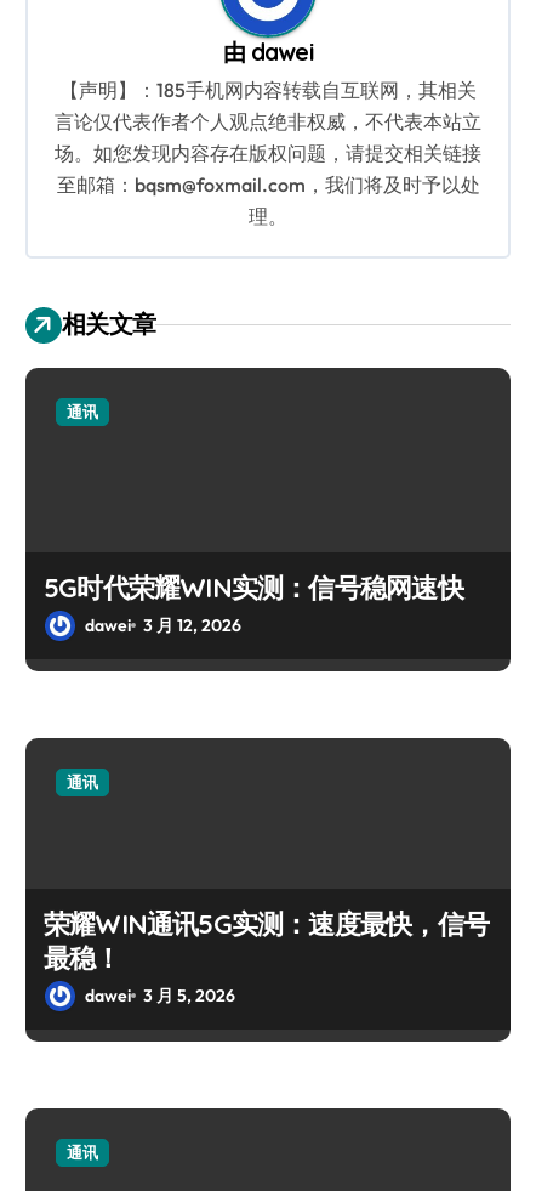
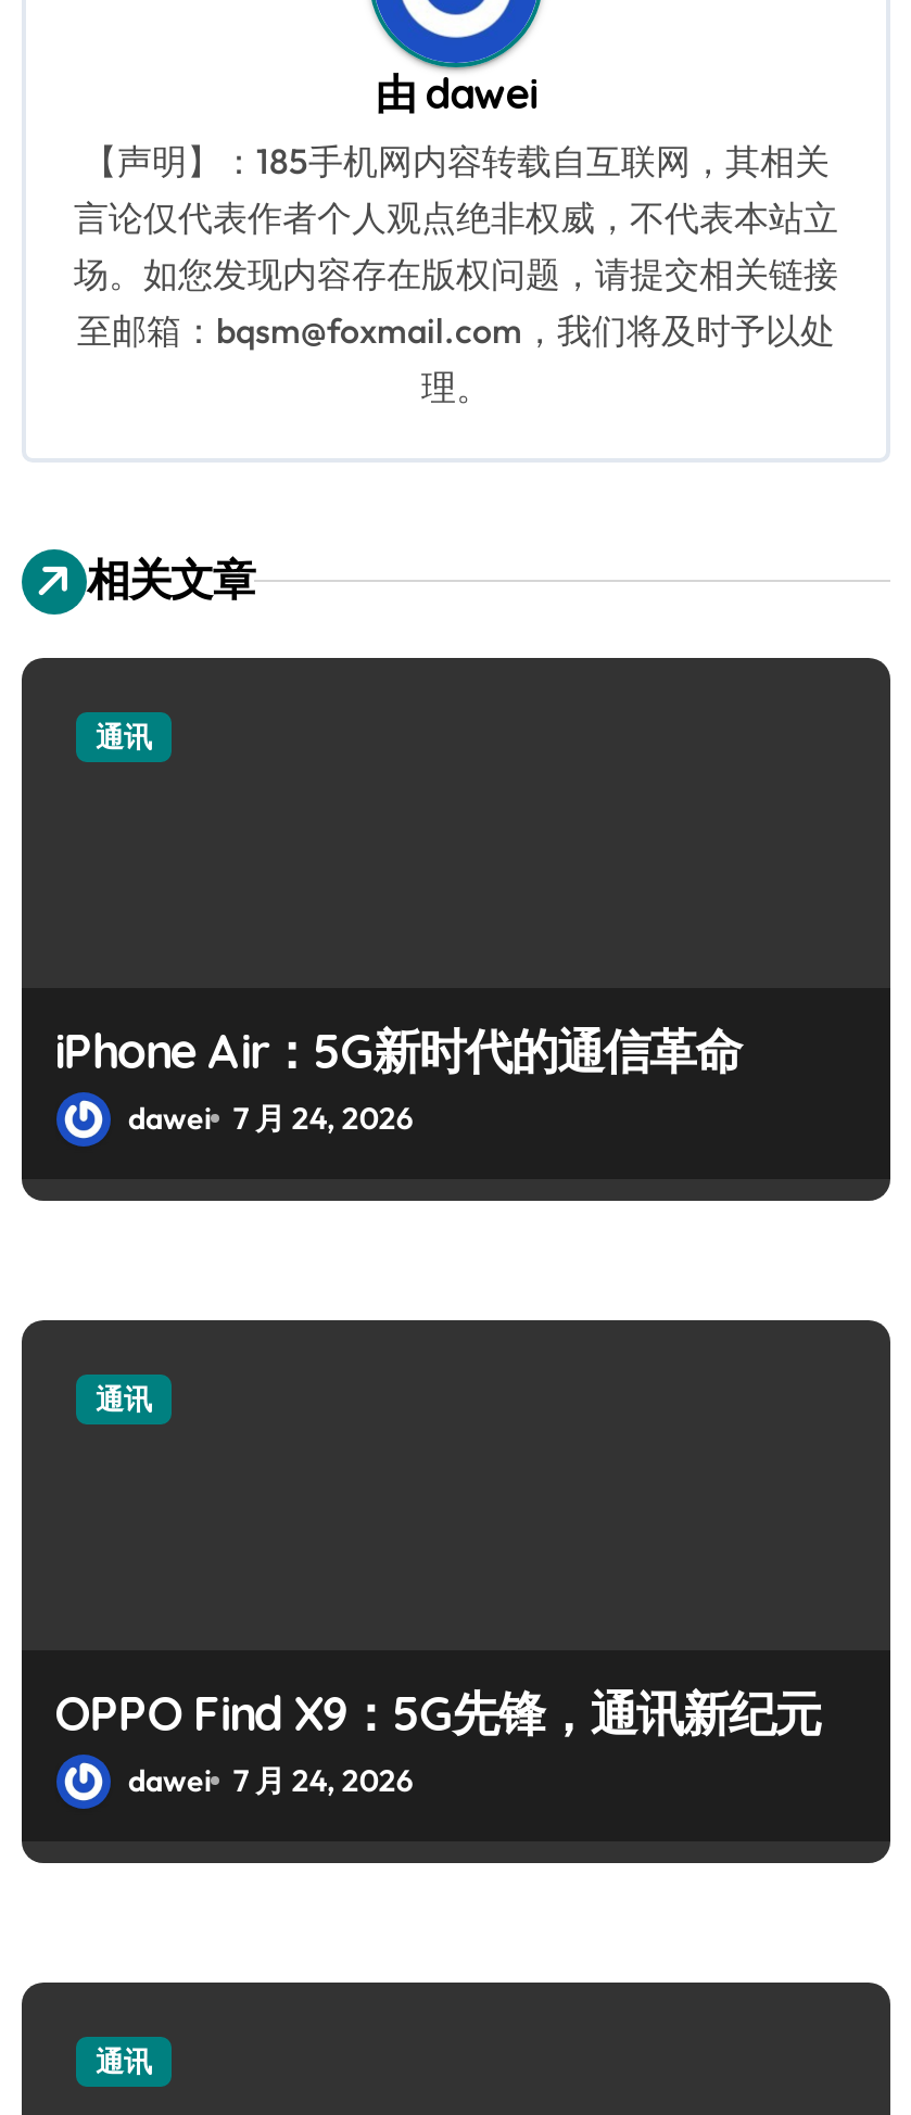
- 5G时代荣耀WIN实测：信号稳网速快
- dawei 3 月 12, 2026
+ iPhone Air：5G新时代的通信革命
+ dawei 7 月 24, 2026

- 荣耀WIN通讯5G实测：速度最快，信号
- 最稳！
- dawei 3 月 5, 2026
+ OPPO Find X9：5G先锋，通讯新纪元
+ dawei 7 月 24, 2026
